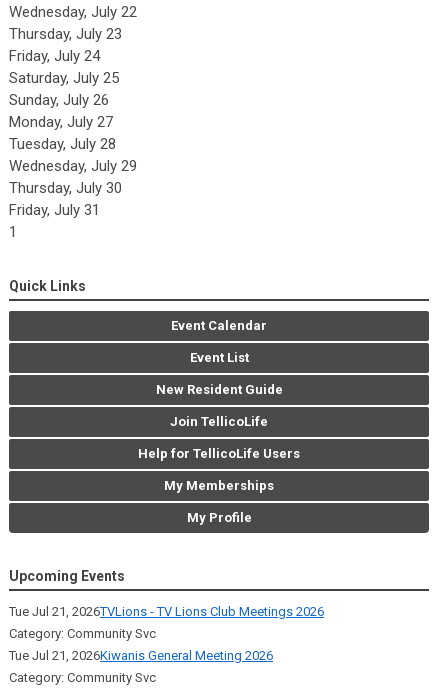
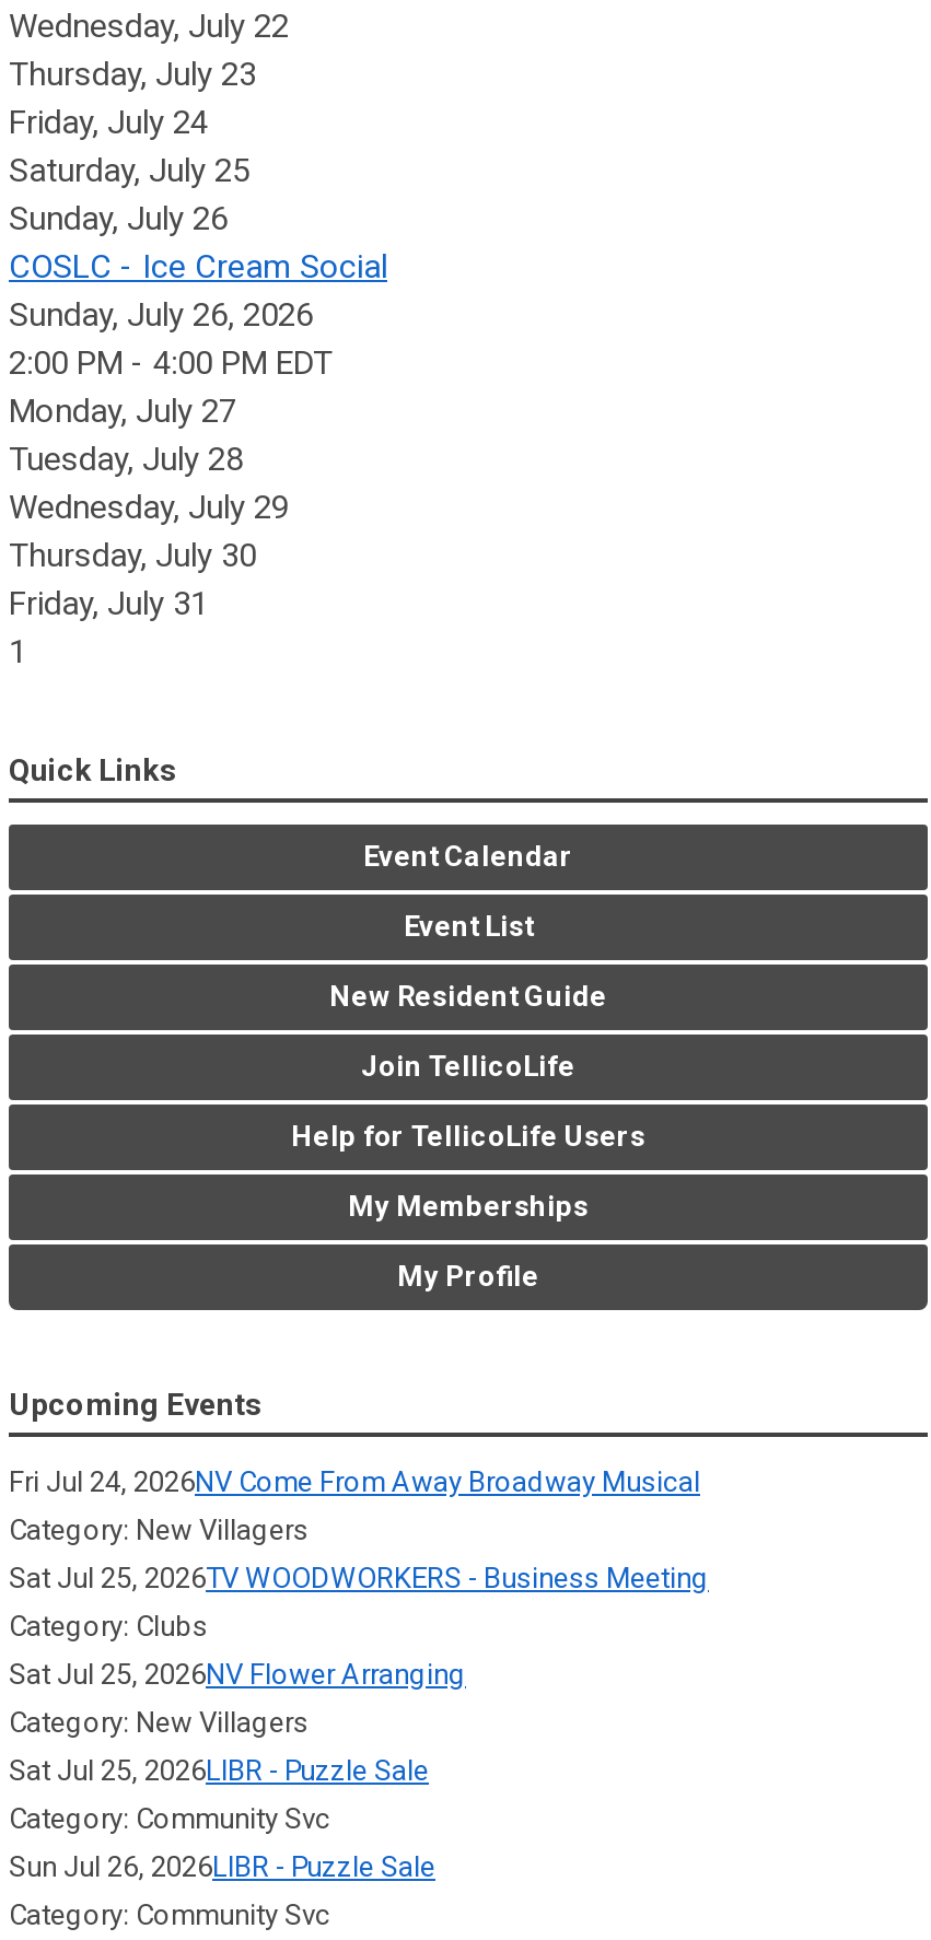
+ COSLC - Ice Cream Social
+ Sunday, July 26, 2026
+ 2:00 PM - 4:00 PM EDT

- Tue Jul 21, 2026TVLions - TV Lions Club Meetings 2026
+ Fri Jul 24, 2026NV Come From Away Broadway Musical
+ Category: New Villagers
+ Sat Jul 25, 2026TV WOODWORKERS - Business Meeting
+ Category: Clubs
+ Sat Jul 25, 2026NV Flower Arranging
+ Category: New Villagers
+ Sat Jul 25, 2026LIBR - Puzzle Sale

- Tue Jul 21, 2026Kiwanis General Meeting 2026
+ Sun Jul 26, 2026LIBR - Puzzle Sale
